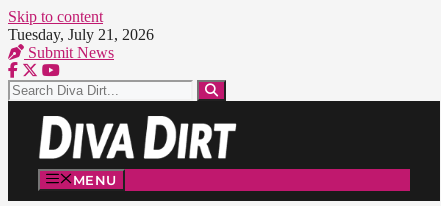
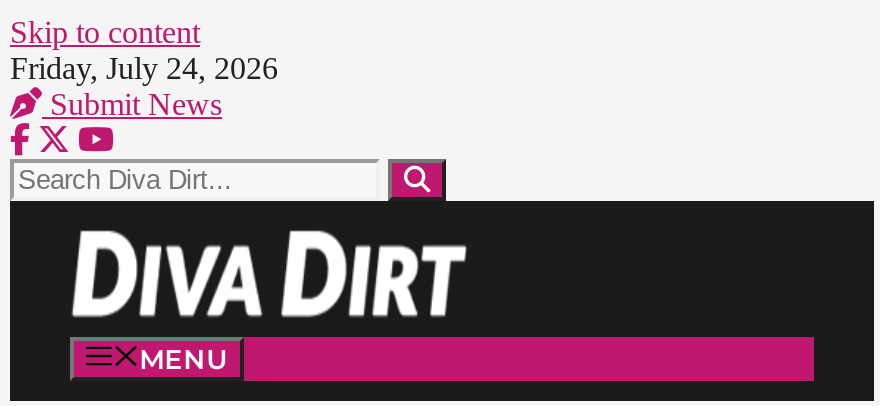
- Tuesday, July 21, 2026
+ Friday, July 24, 2026
